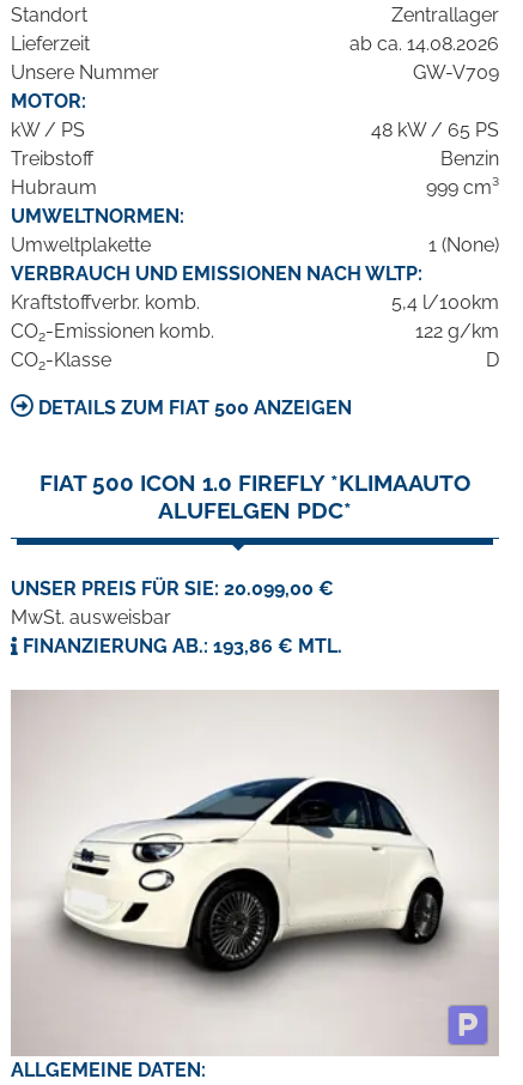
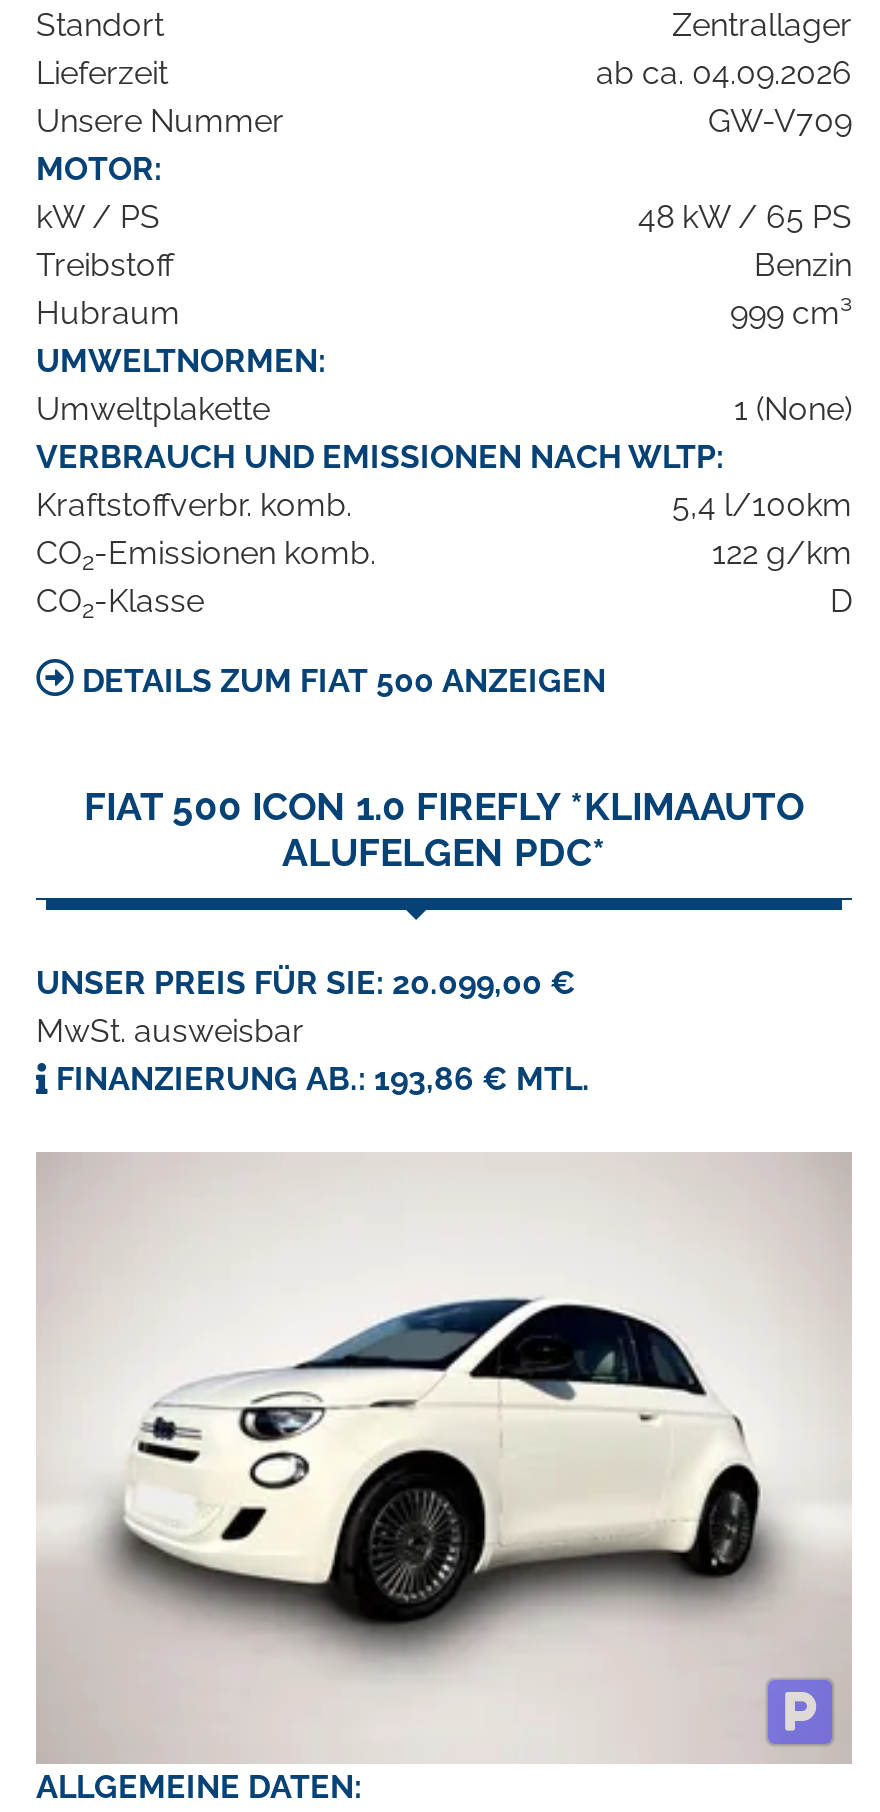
- ab ca. 14.08.2026
+ ab ca. 04.09.2026
